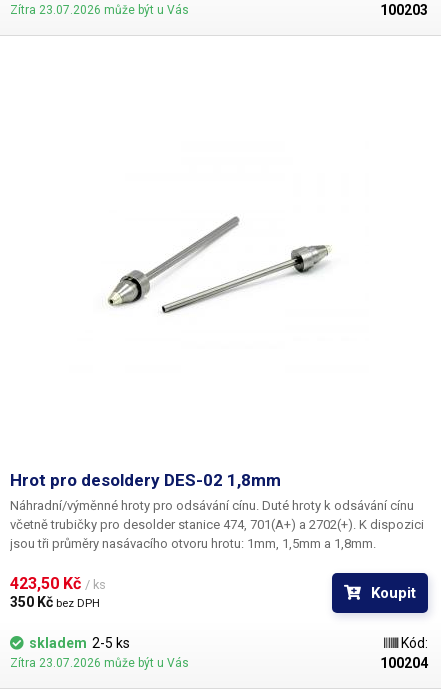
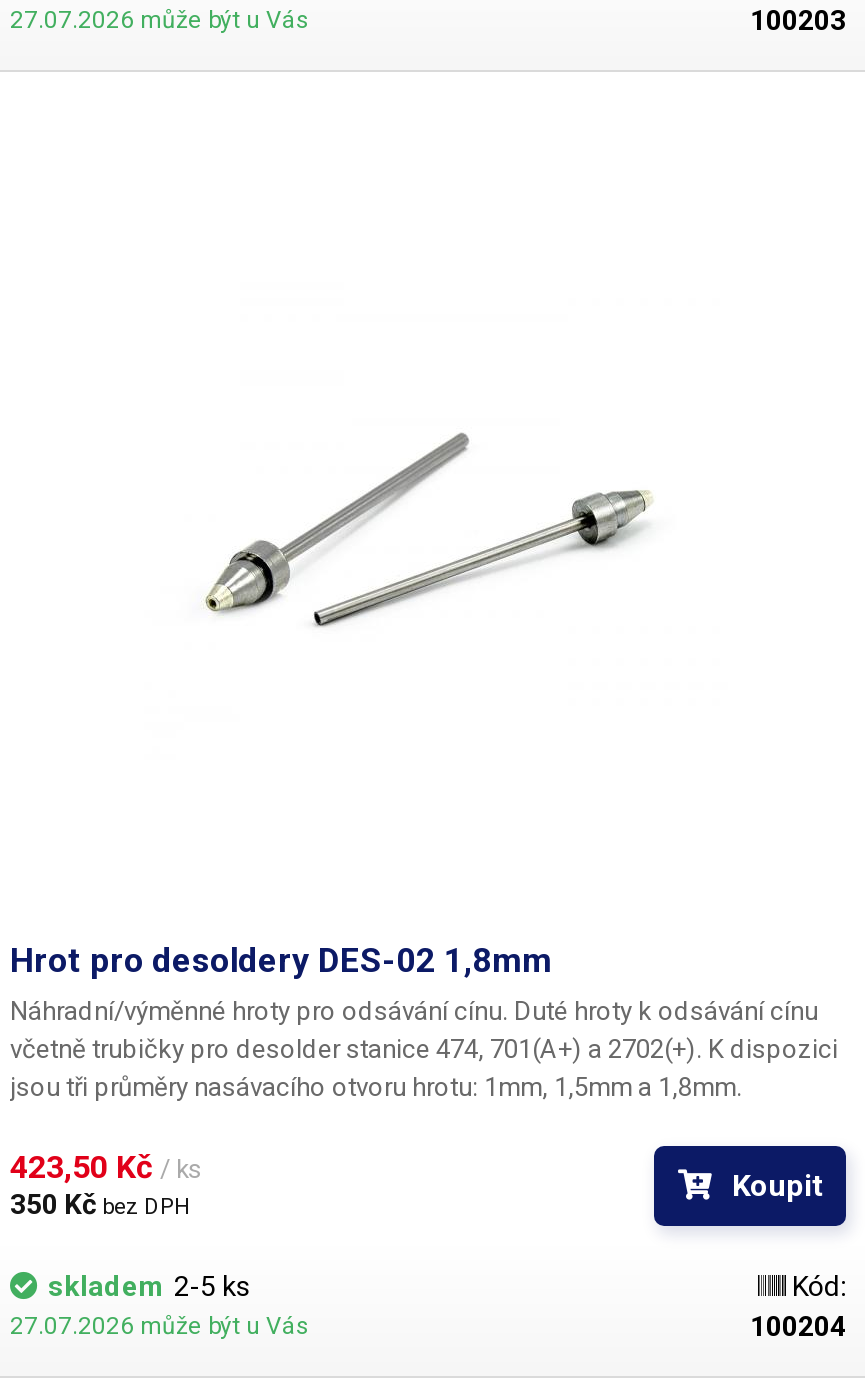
- Zítra 23.07.2026 může být u Vás
+ 27.07.2026 může být u Vás

- Zítra 23.07.2026 může být u Vás
+ 27.07.2026 může být u Vás
